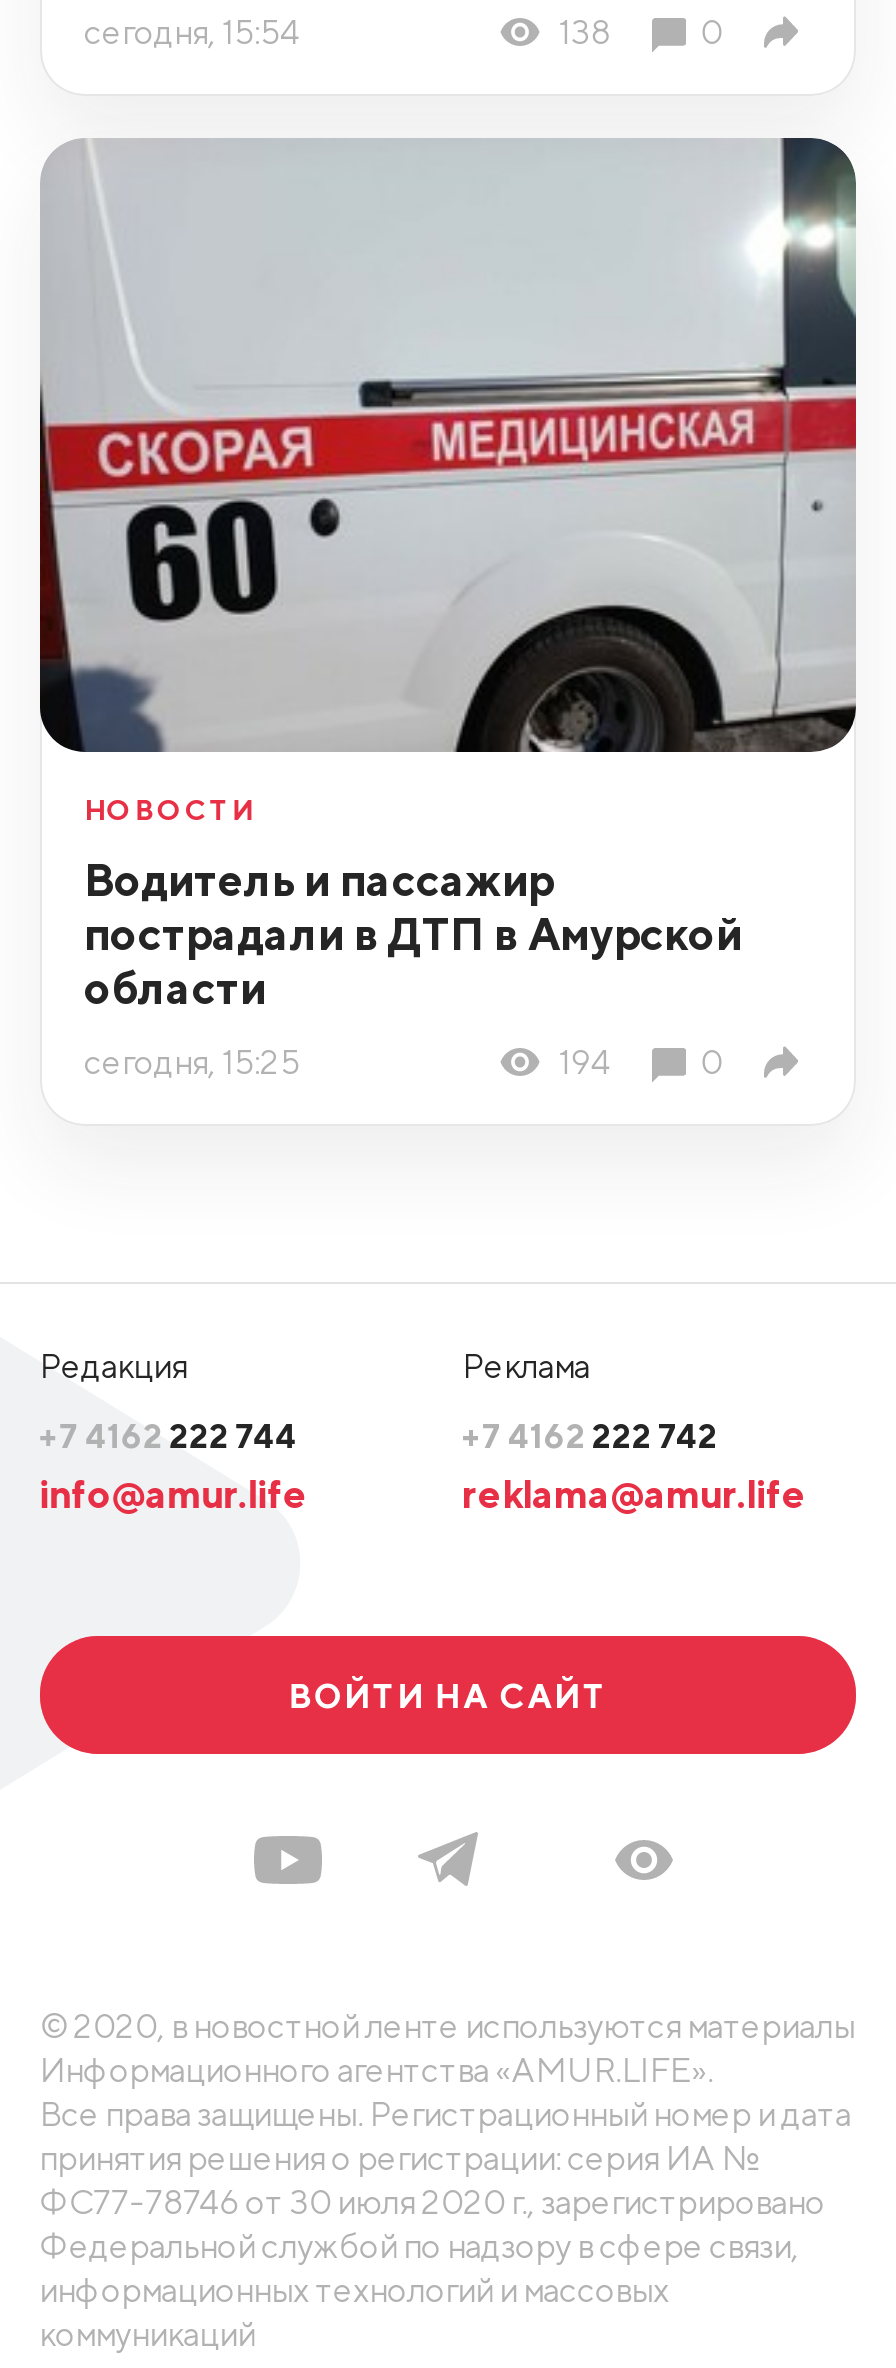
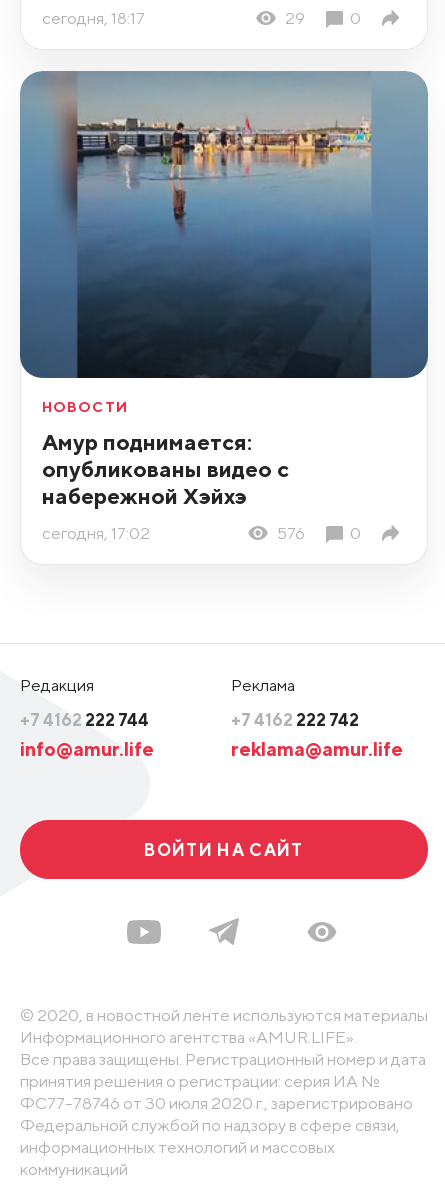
- сегодня, 15:54
- 138
+ сегодня, 18:17
+ 29

- [image]
+ [image]

- Водитель и пассажир
- пострадали в ДТП в Амурской
- области
+ Амур поднимается:
+ опубликованы видео с
+ набережной Хэйхэ

- сегодня, 15:25
- 194
+ сегодня, 17:02
+ 576
